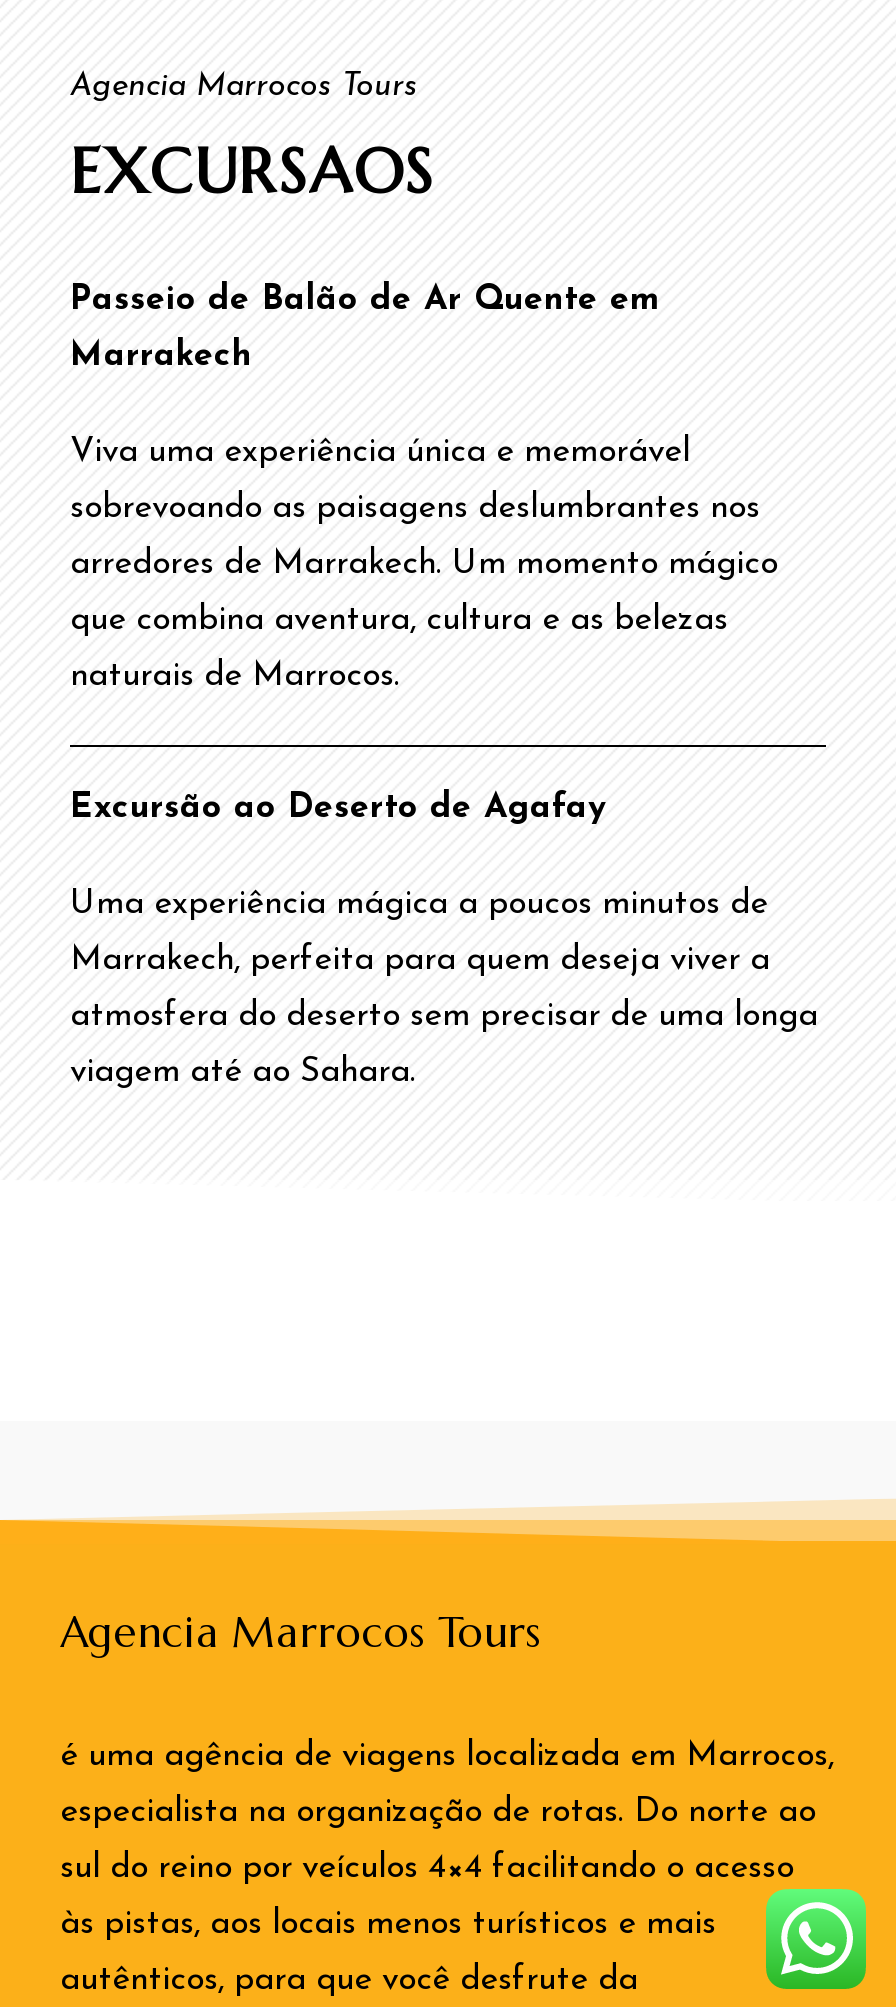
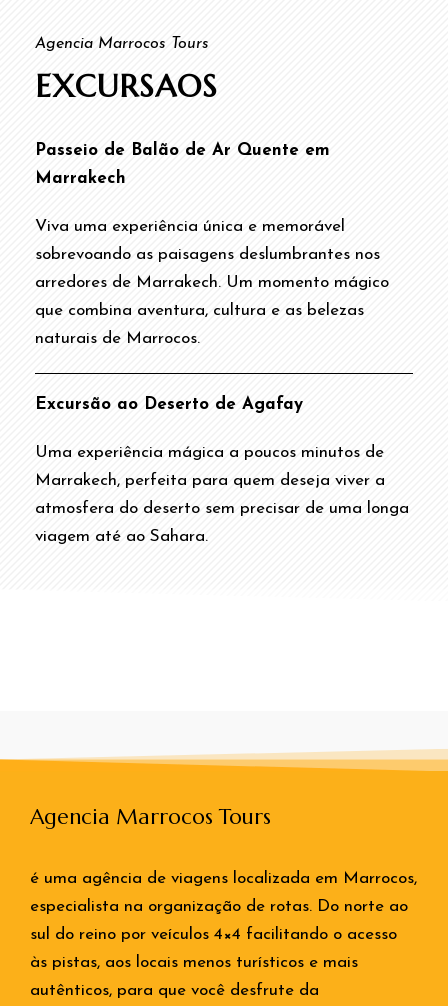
- [image]
